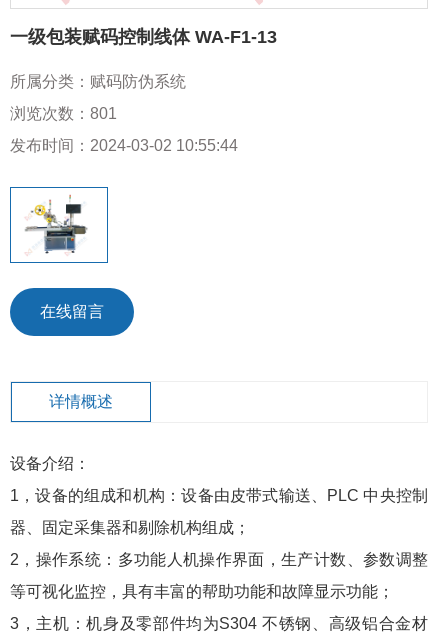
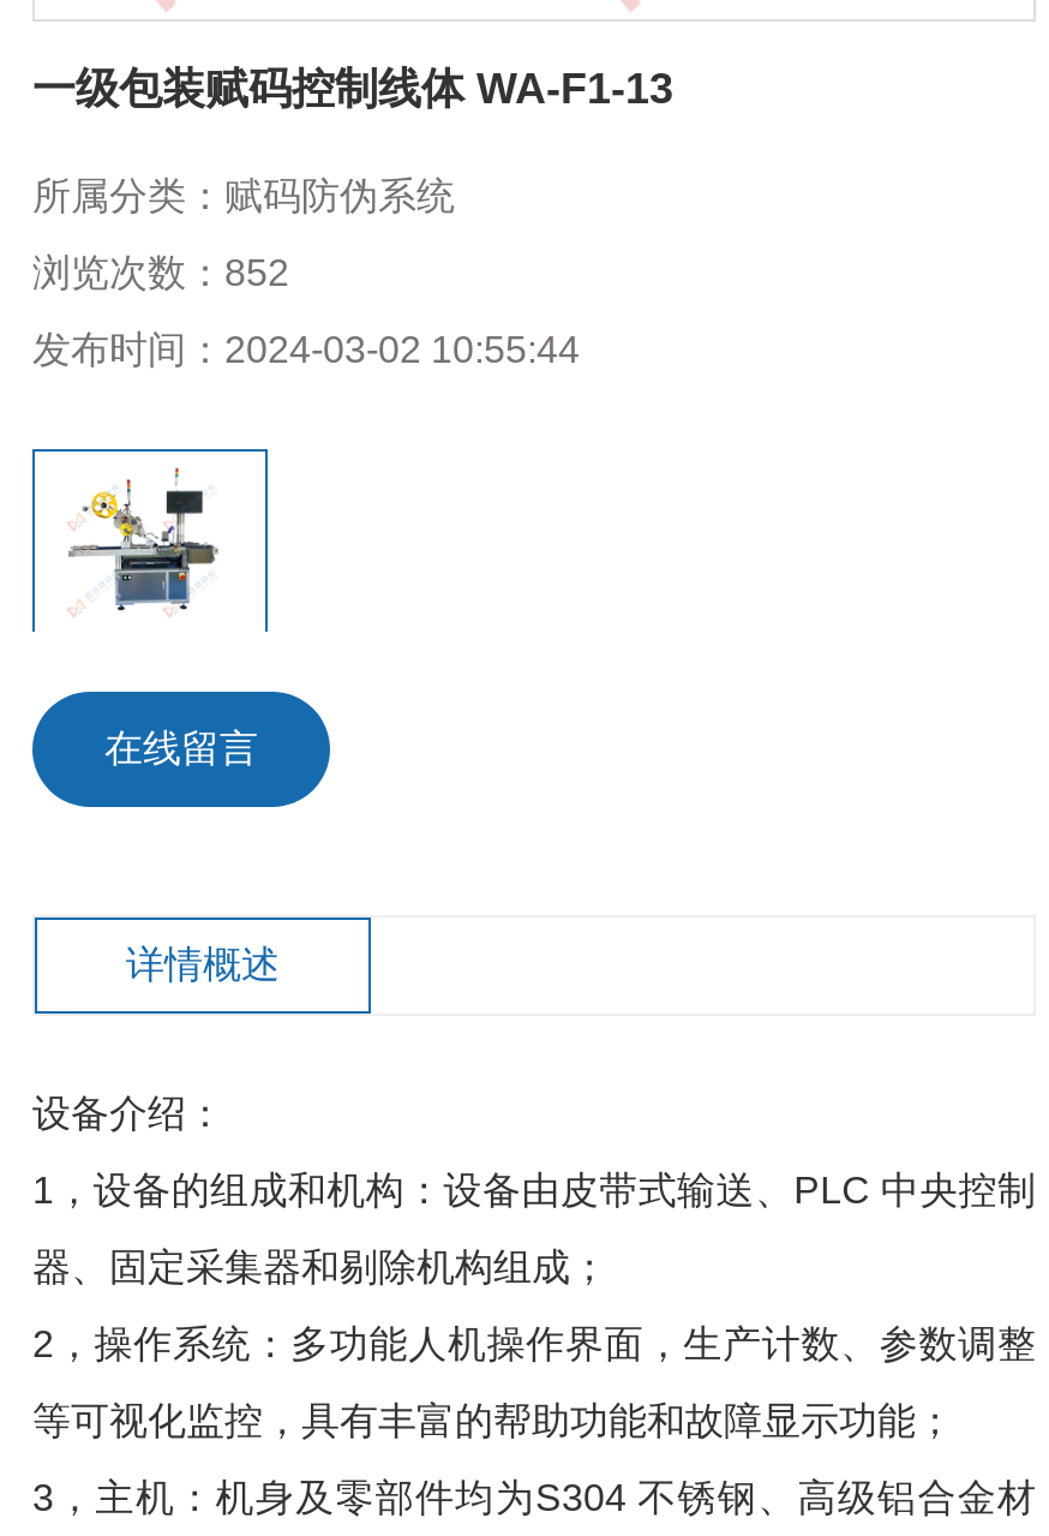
- 浏览次数：801
+ 浏览次数：852
